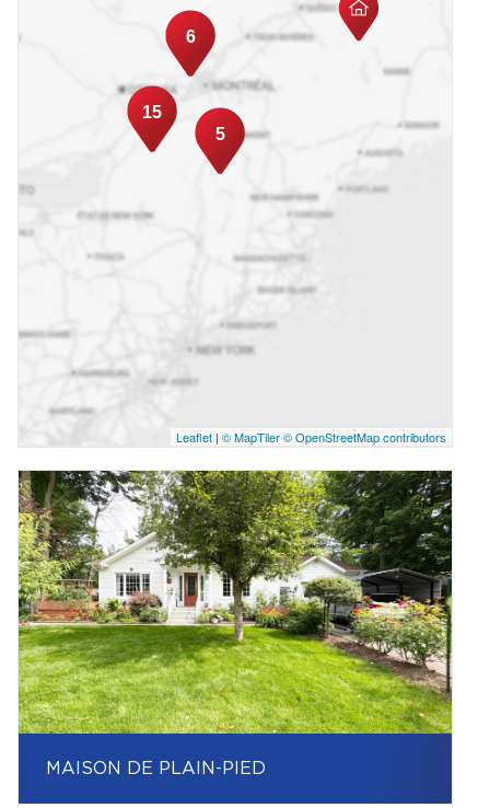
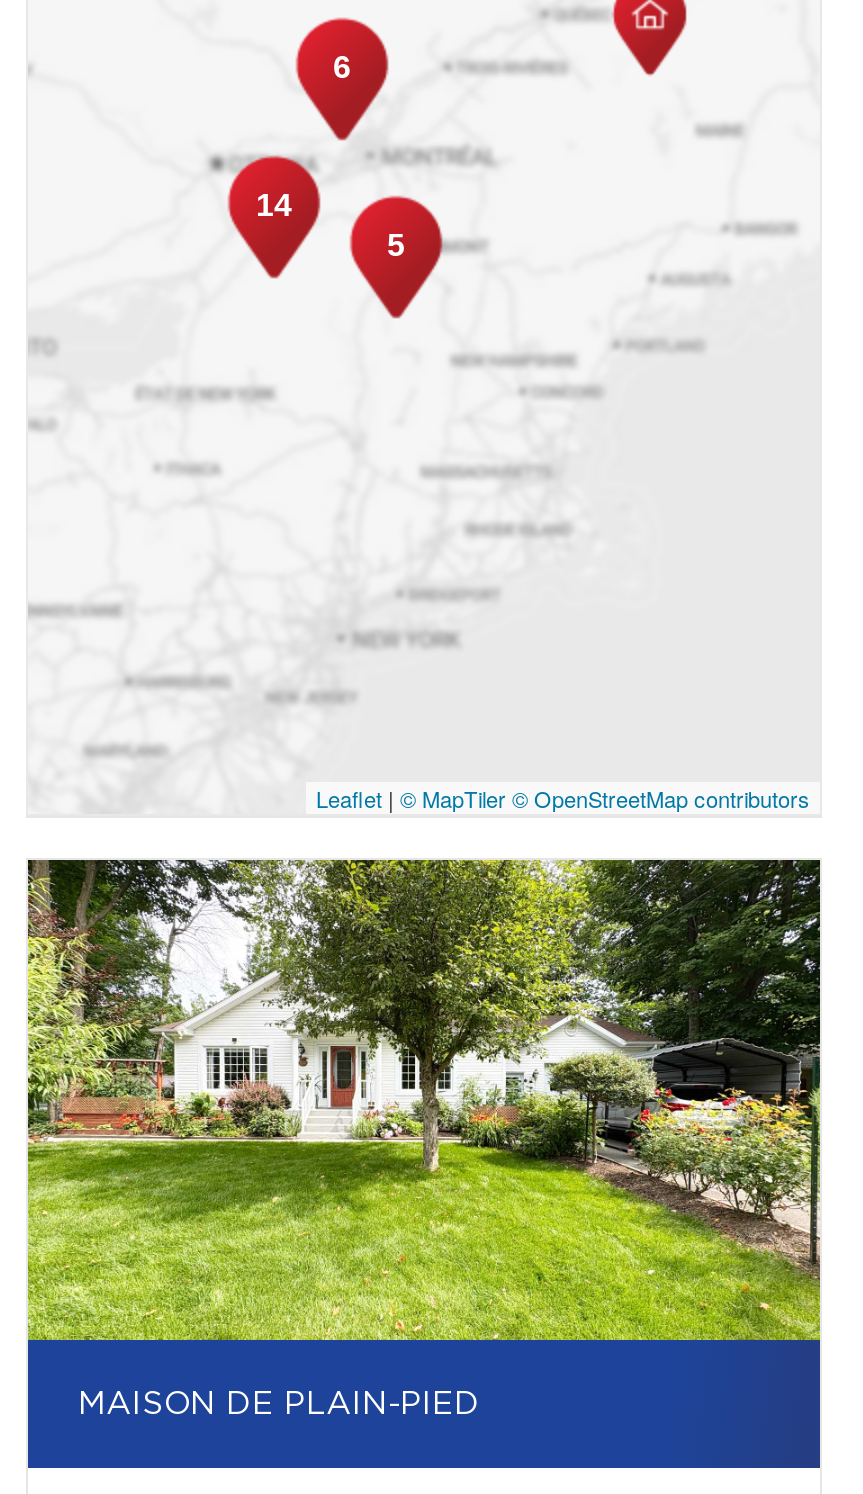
- 15
+ 14
